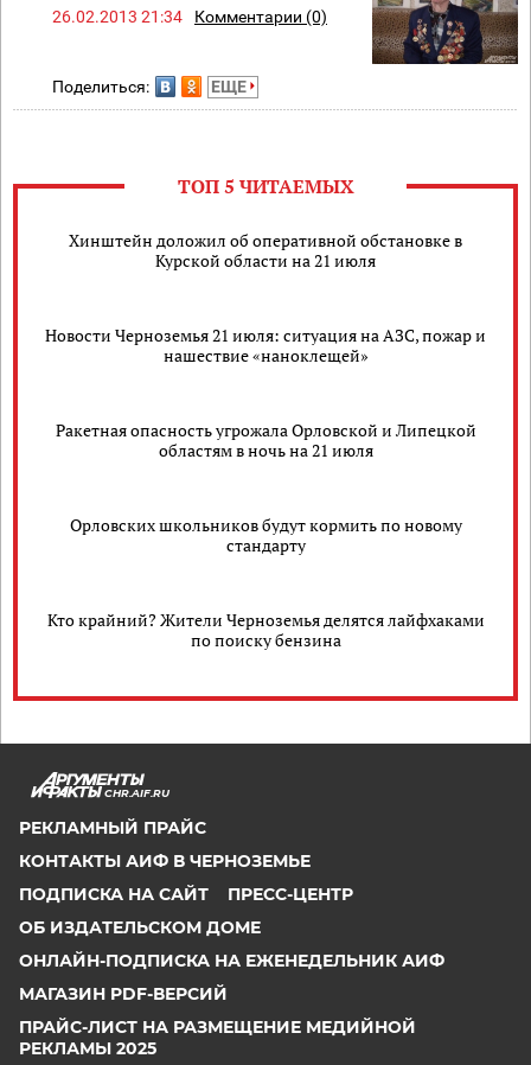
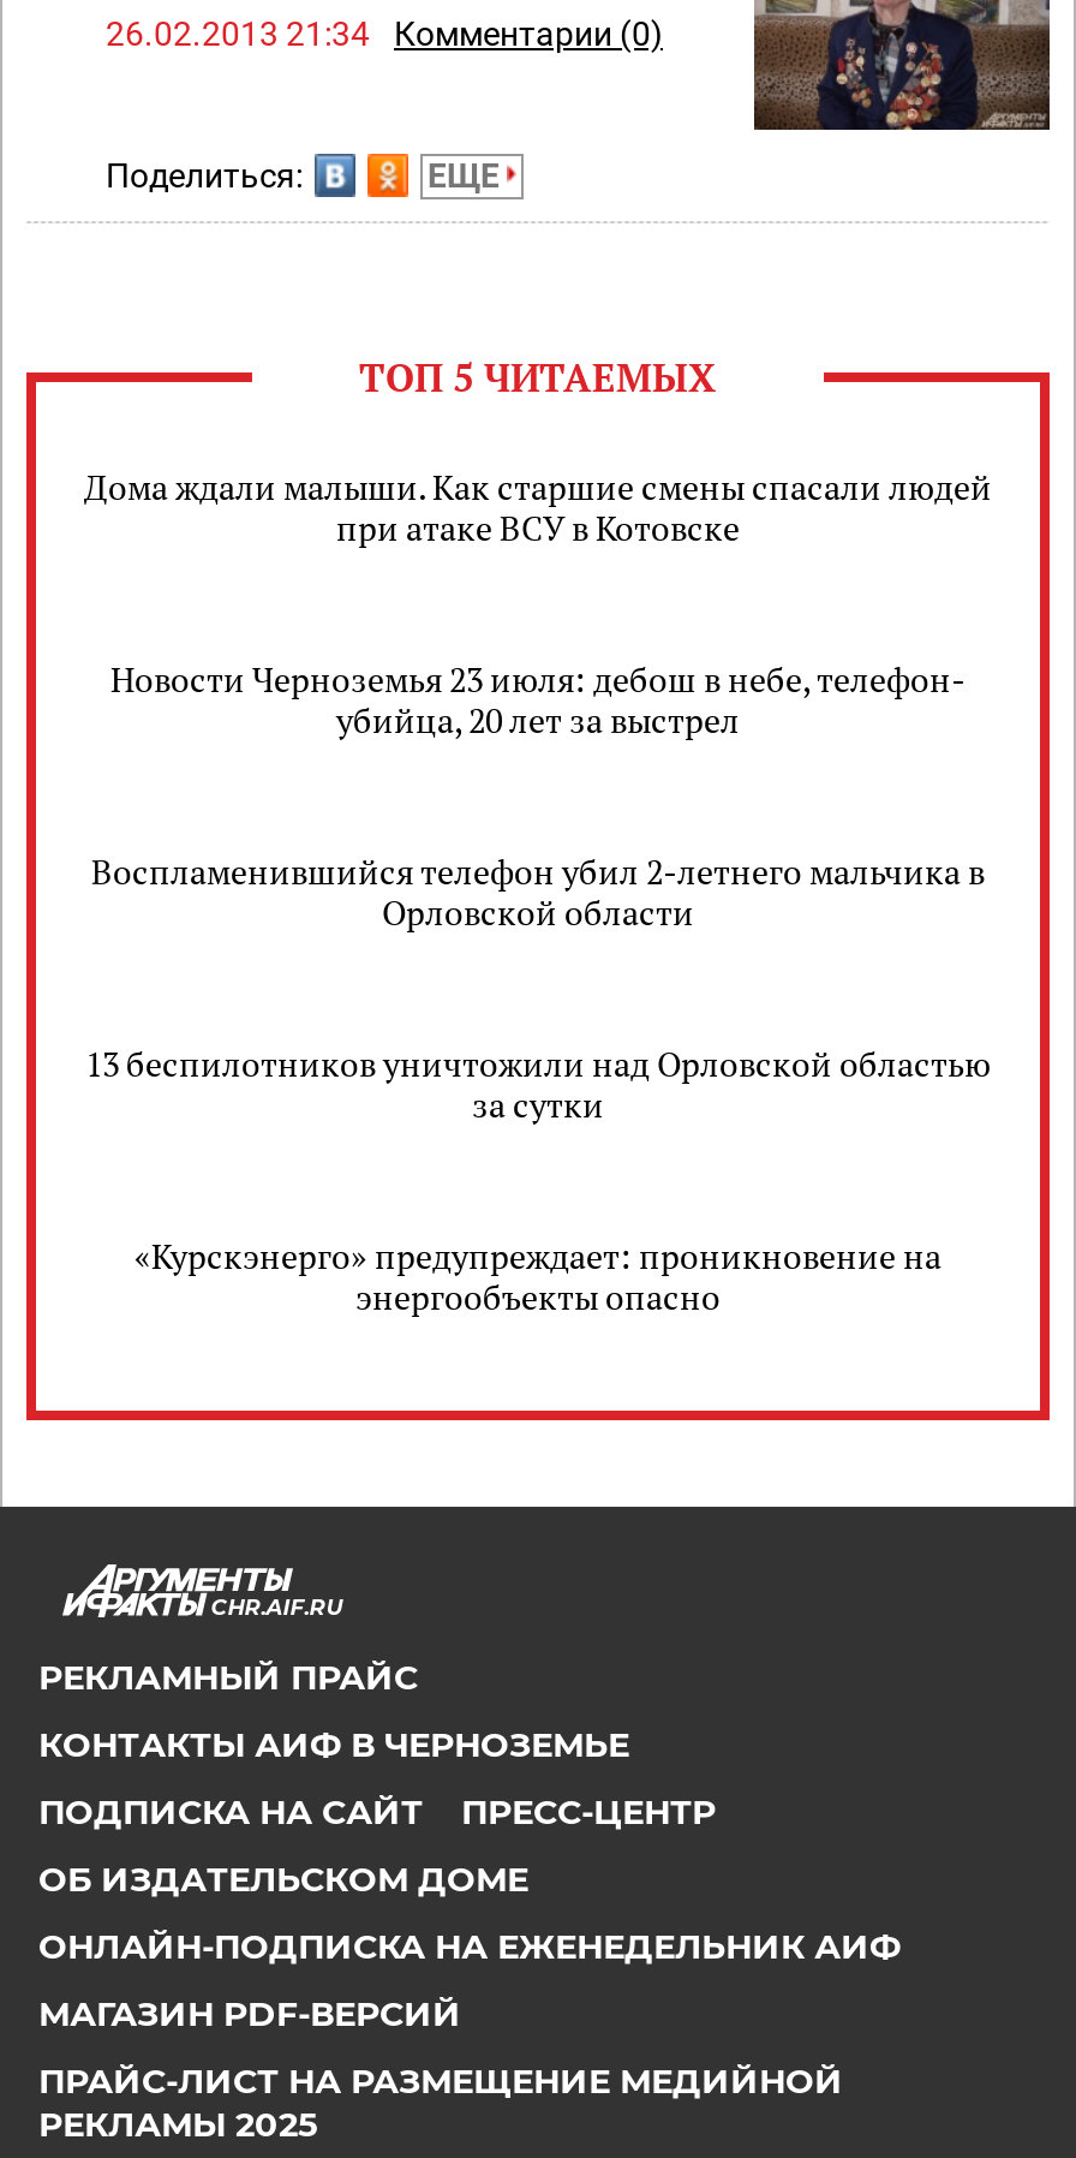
- Хинштейн доложил об оперативной обстановке в
- Курской области на 21 июля
+ Дома ждали малыши. Как старшие смены спасали людей
+ при атаке ВСУ в Котовске

- Новости Черноземья 21 июля: ситуация на АЗС, пожар и
- нашествие «наноклещей»
+ Новости Черноземья 23 июля: дебош в небе, телефон-
+ убийца, 20 лет за выстрел

- Ракетная опасность угрожала Орловской и Липецкой
- областям в ночь на 21 июля
+ Воспламенившийся телефон убил 2-летнего мальчика в
+ Орловской области

- Орловских школьников будут кормить по новому
- стандарту
+ 13 беспилотников уничтожили над Орловской областью
+ за сутки

- Кто крайний? Жители Черноземья делятся лайфхаками
- по поиску бензина
+ «Курскэнерго» предупреждает: проникновение на
+ энергообъекты опасно
